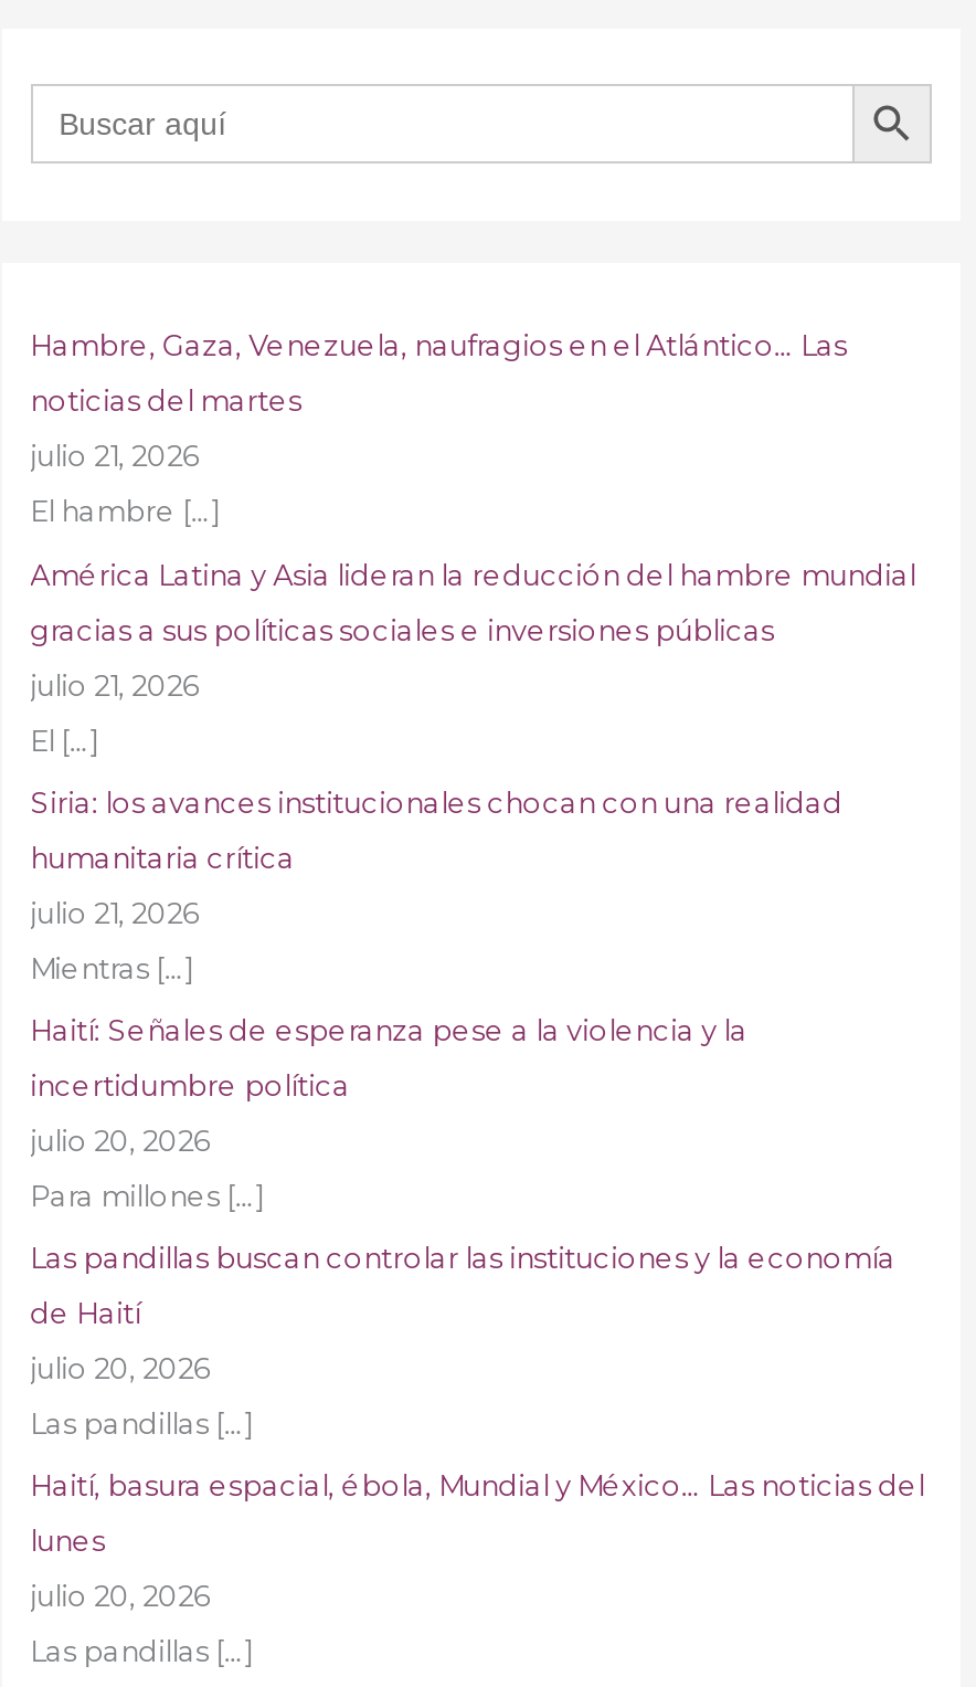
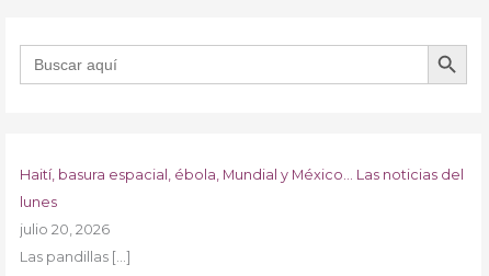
- Hambre, Gaza, Venezuela, naufragios en el Atlántico… Las
- noticias del martes
- julio 21, 2026
- El hambre […]
- América Latina y Asia lideran la reducción del hambre mundial
- gracias a sus políticas sociales e inversiones públicas
- julio 21, 2026
- El […]
- Siria: los avances institucionales chocan con una realidad
- humanitaria crítica
- julio 21, 2026
- Mientras […]
- Haití: Señales de esperanza pese a la violencia y la
- incertidumbre política
- julio 20, 2026
- Para millones […]
- Las pandillas buscan controlar las instituciones y la economía
- de Haití
- julio 20, 2026
- Las pandillas […]
